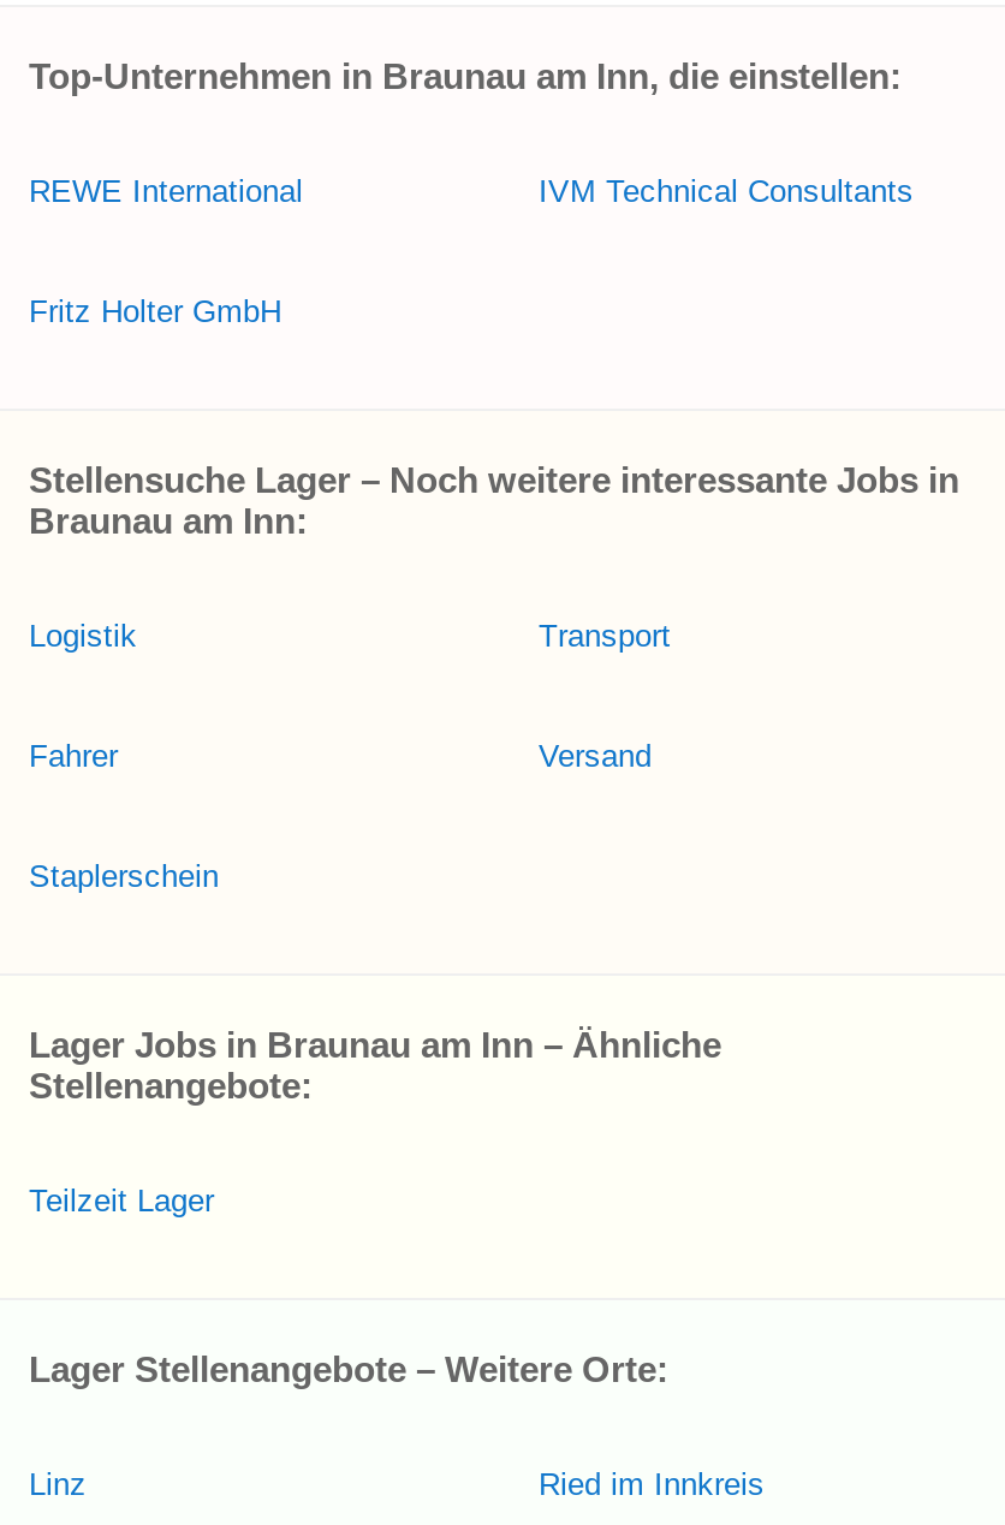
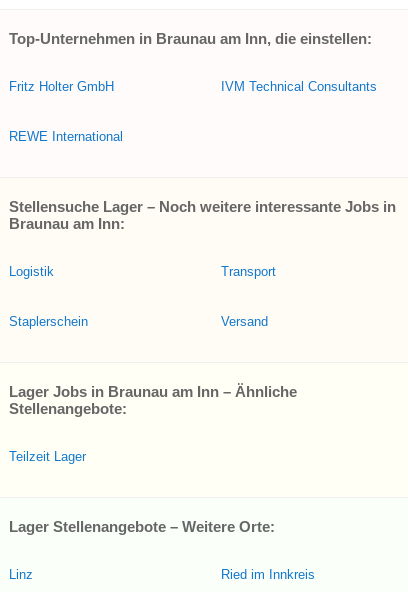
moved down: REWE International

- Fahrer
